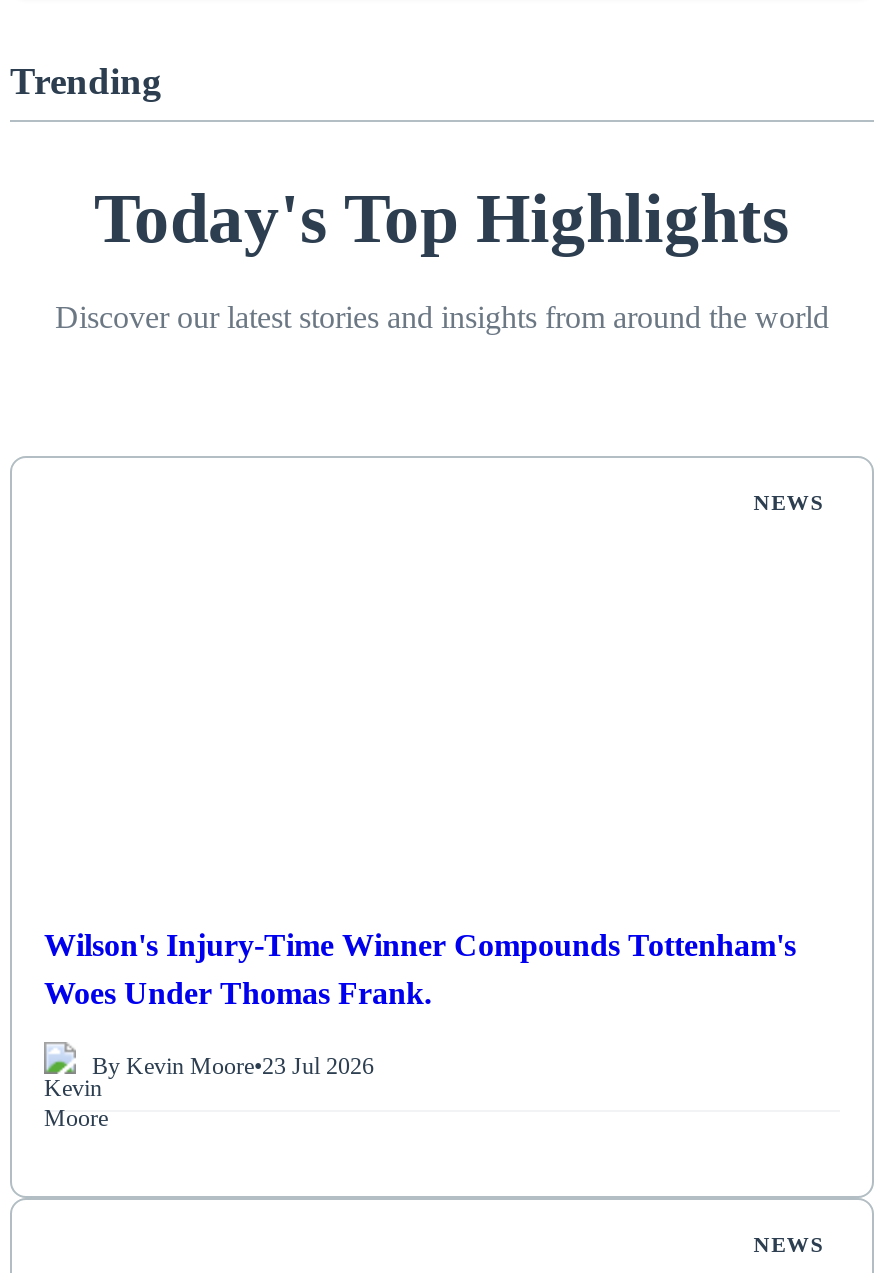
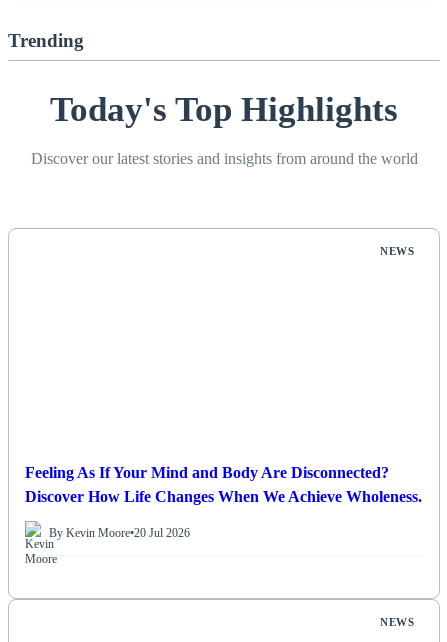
- Wilson's Injury-Time Winner Compounds Tottenham's
- Woes Under Thomas Frank.
+ Feeling As If Your Mind and Body Are Disconnected?
+ Discover How Life Changes When We Achieve Wholeness.

- By Kevin Moore•23 Jul 2026
+ By Kevin Moore•20 Jul 2026
